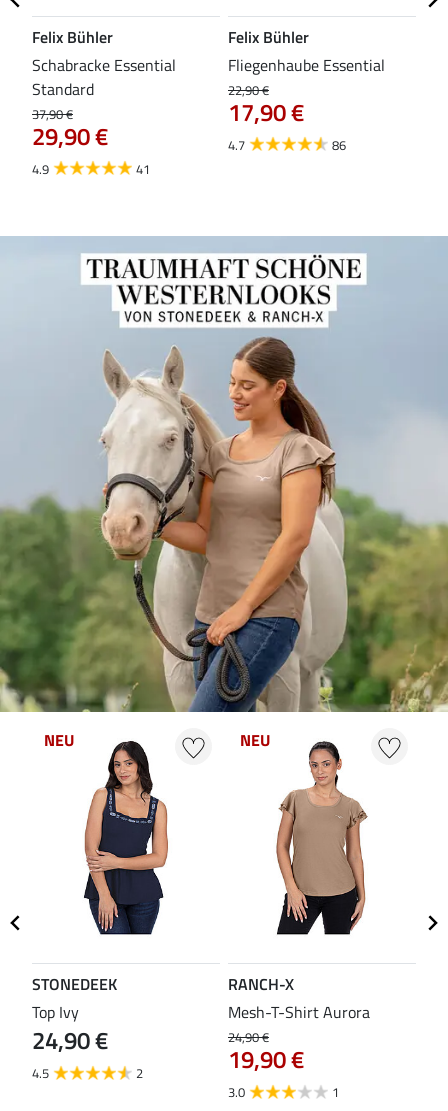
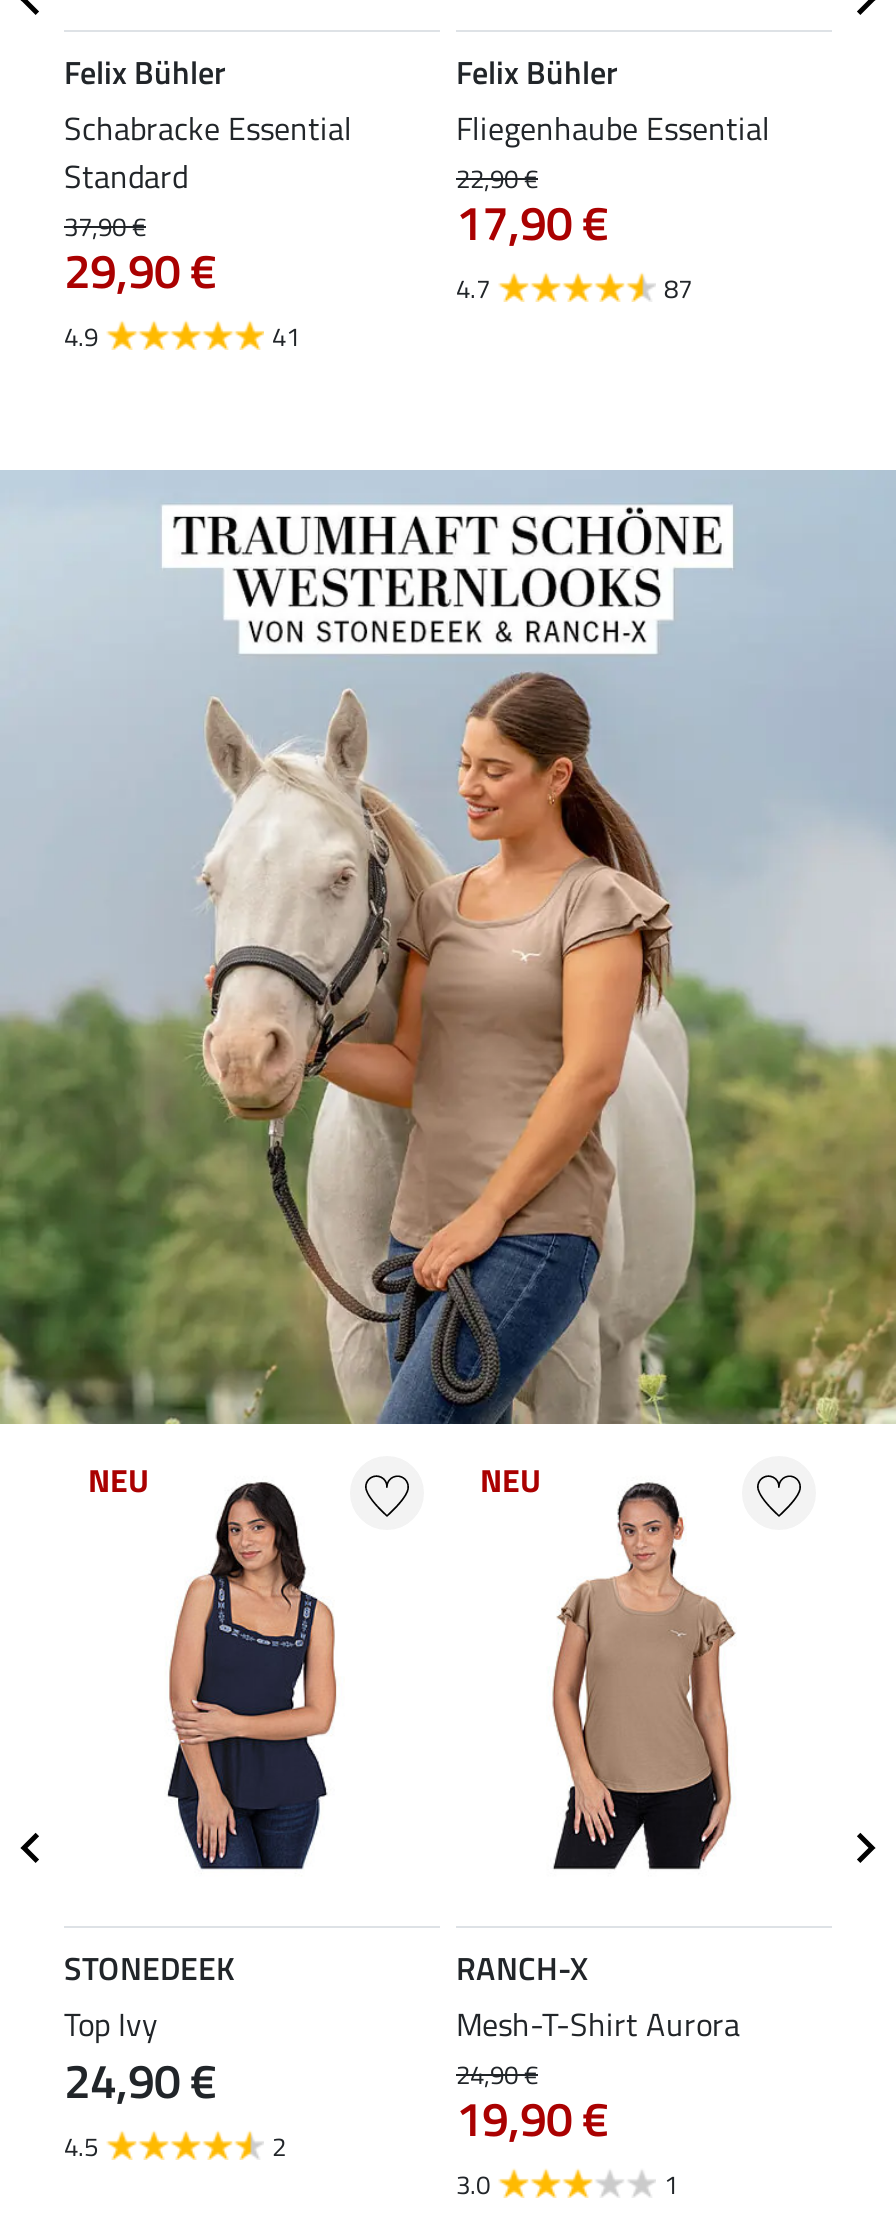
- 86
+ 87
